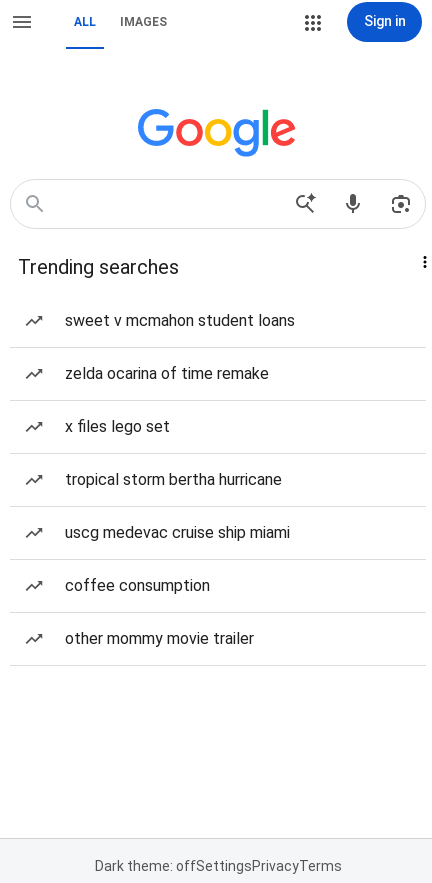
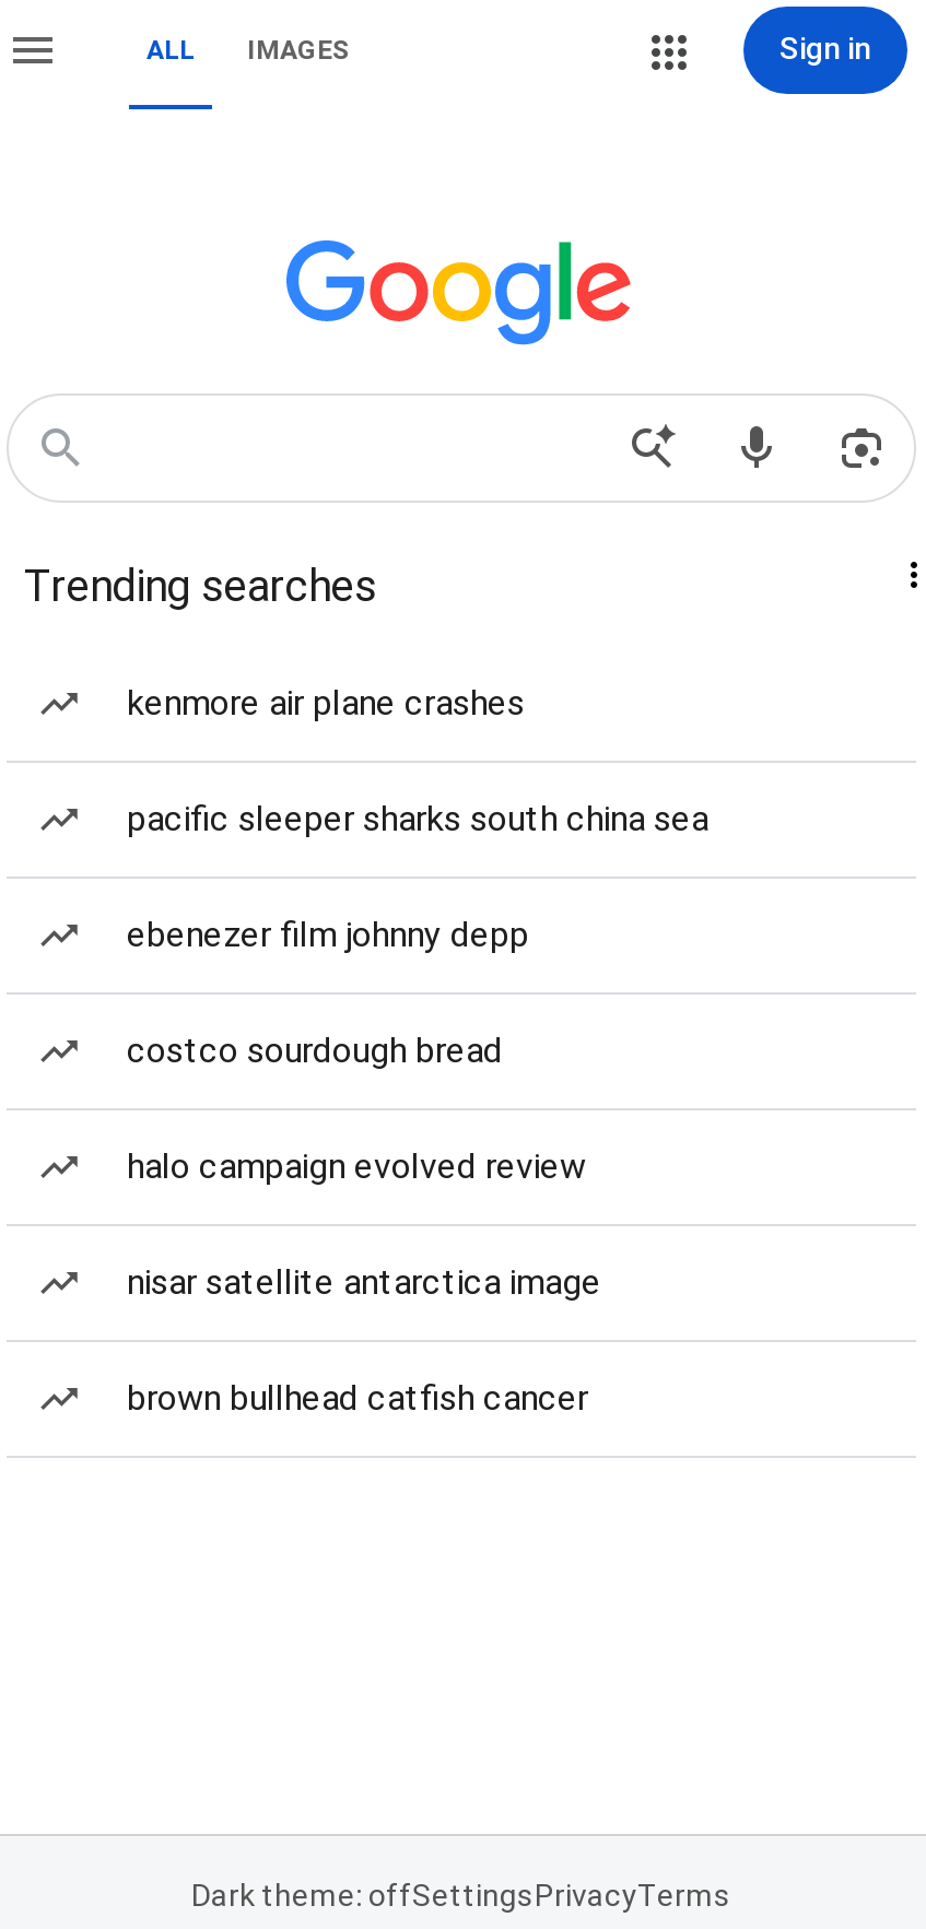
- sweet v mcmahon student loans
+ kenmore air plane crashes

- zelda ocarina of time remake
+ pacific sleeper sharks south china sea

- x files lego set
+ ebenezer film johnny depp

- tropical storm bertha hurricane
+ costco sourdough bread

- uscg medevac cruise ship miami
+ halo campaign evolved review

- coffee consumption
+ nisar satellite antarctica image

- other mommy movie trailer
+ brown bullhead catfish cancer
